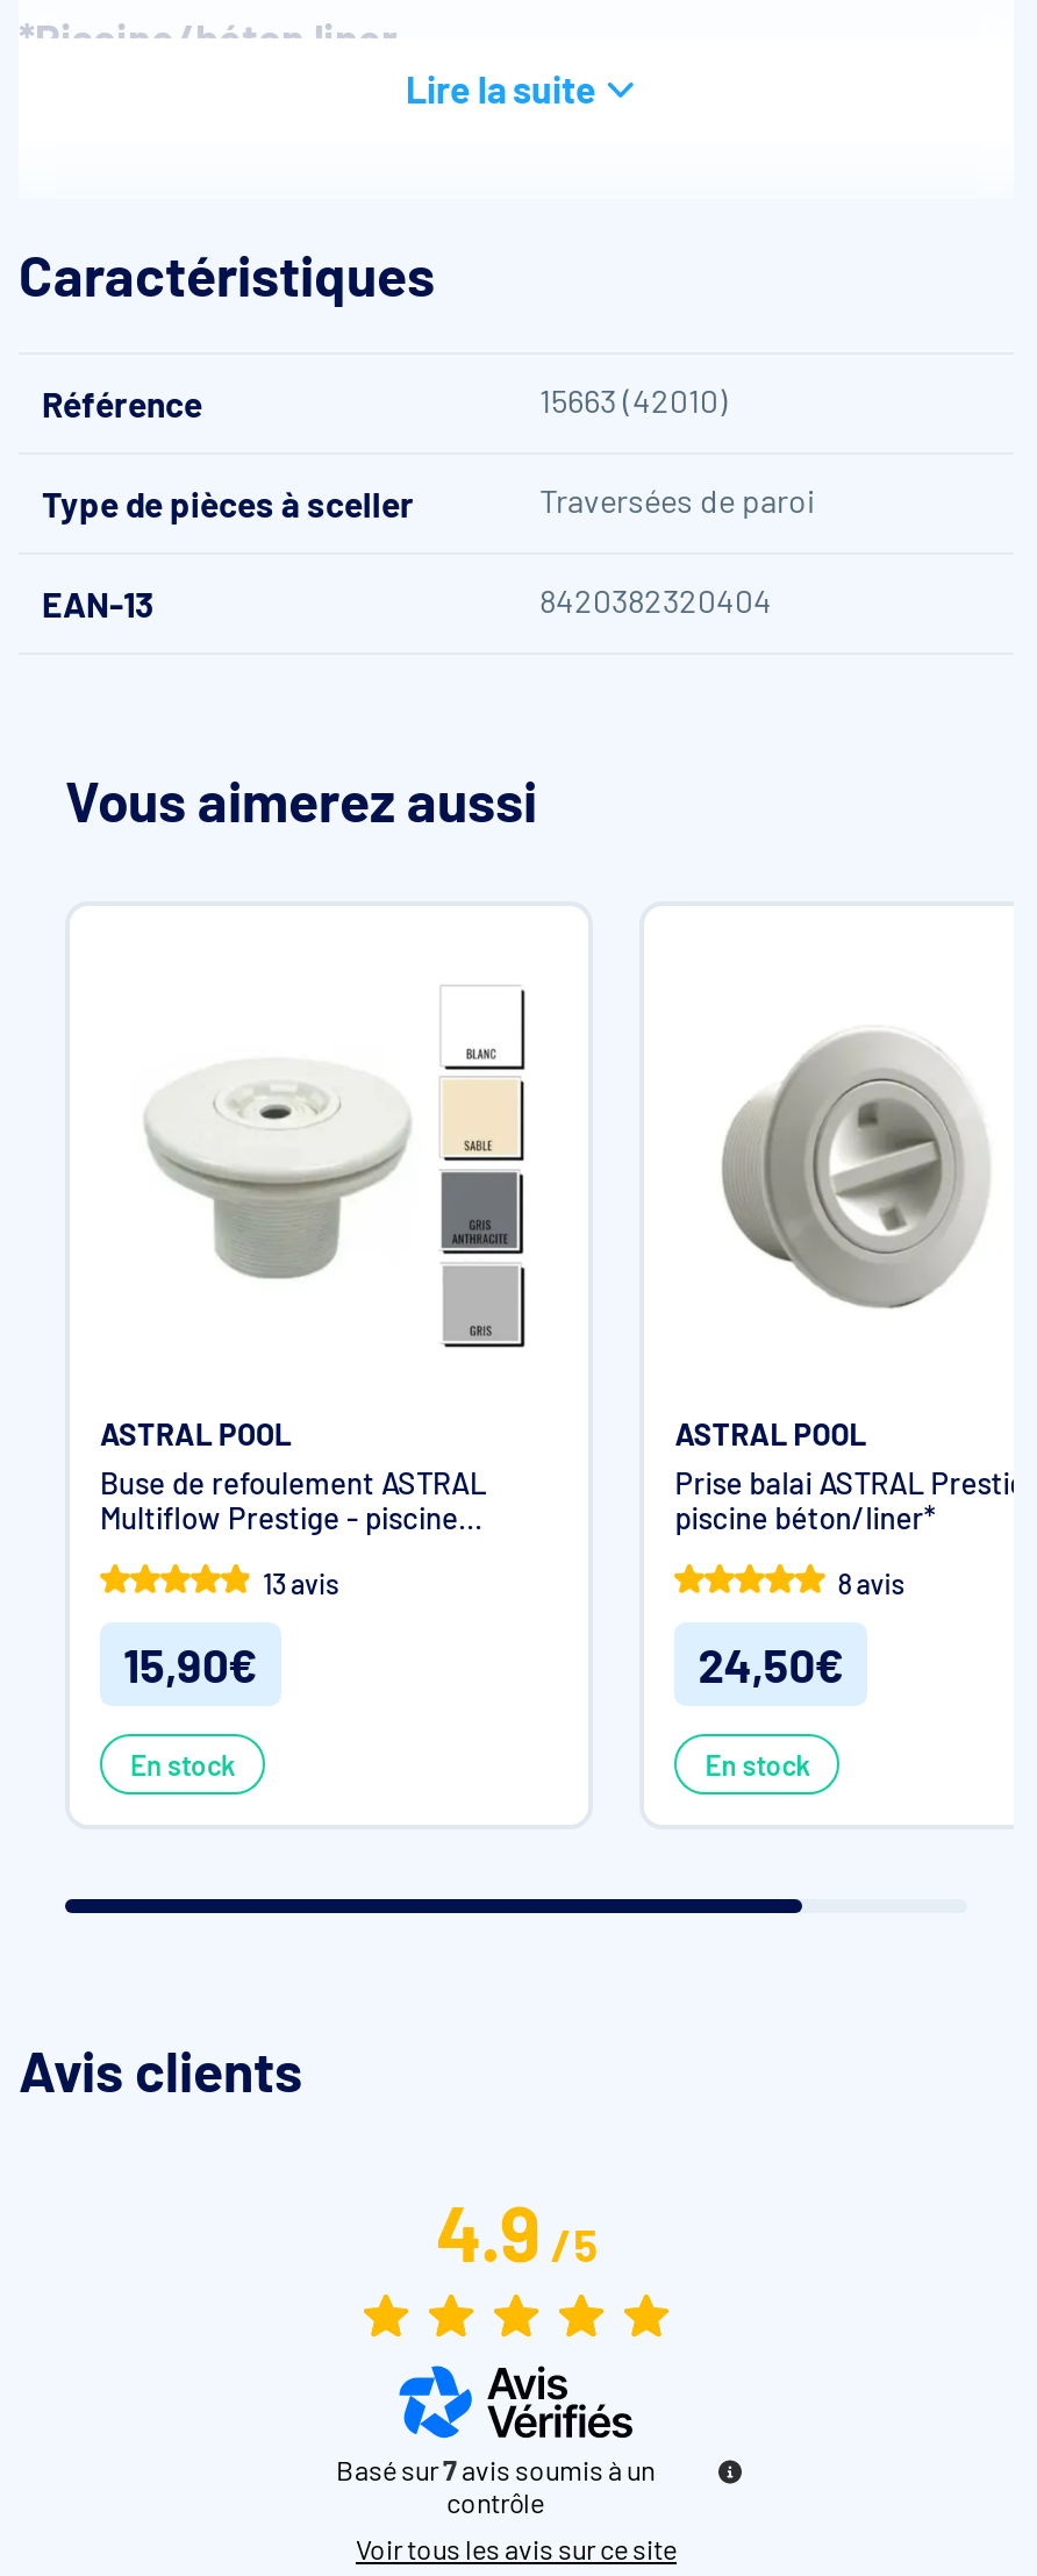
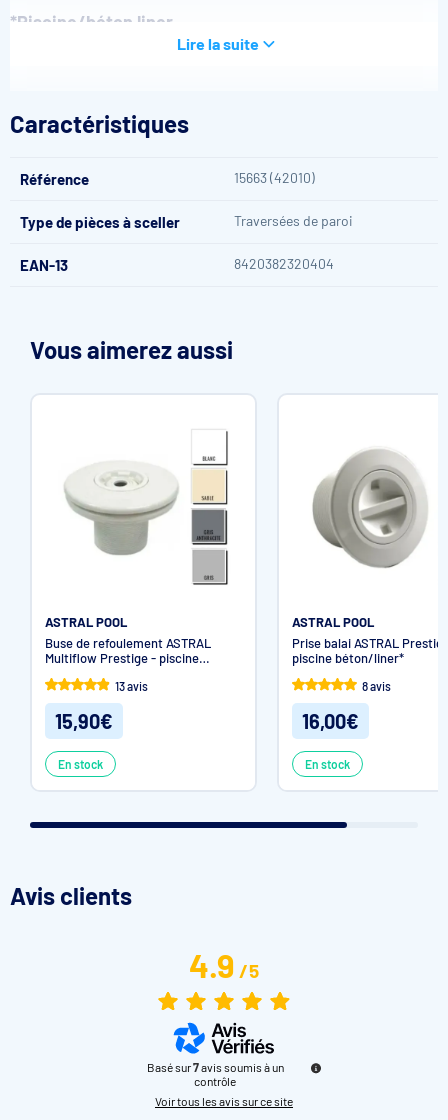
- 24,50€
+ 16,00€
